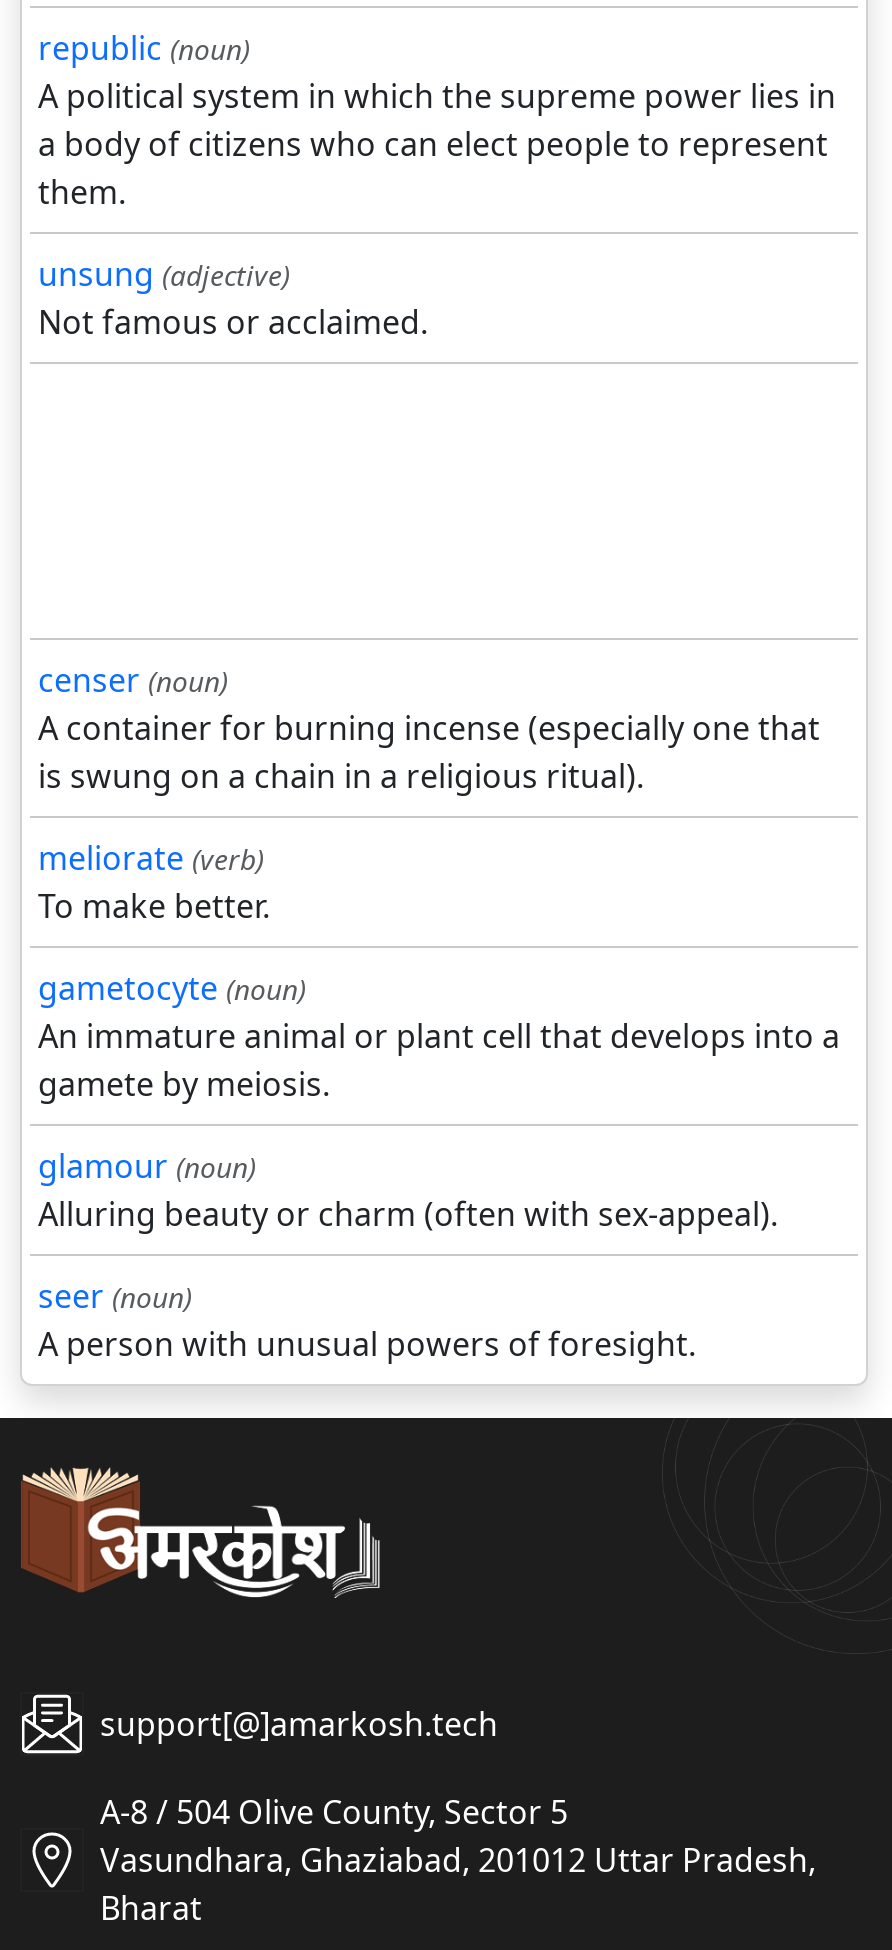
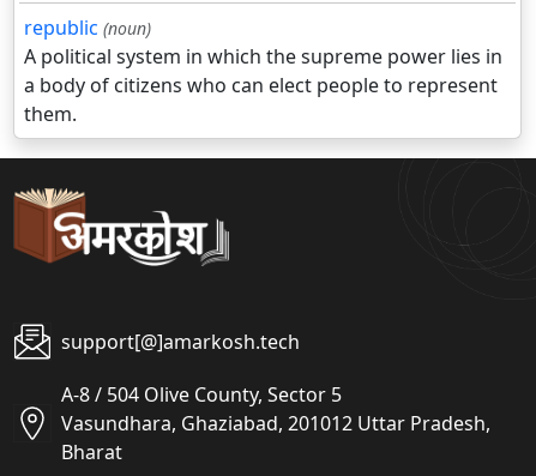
- unsung (adjective)
- Not famous or acclaimed.

- censer (noun)
- A container for burning incense (especially one that
- is swung on a chain in a religious ritual).
- meliorate (verb)
- To make better.
- gametocyte (noun)
- An immature animal or plant cell that develops into a
- gamete by meiosis.
- glamour (noun)
- Alluring beauty or charm (often with sex-appeal).
- seer (noun)
- A person with unusual powers of foresight.
